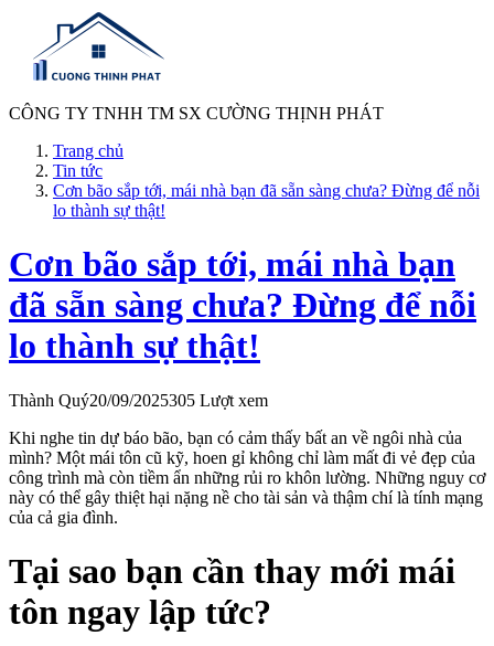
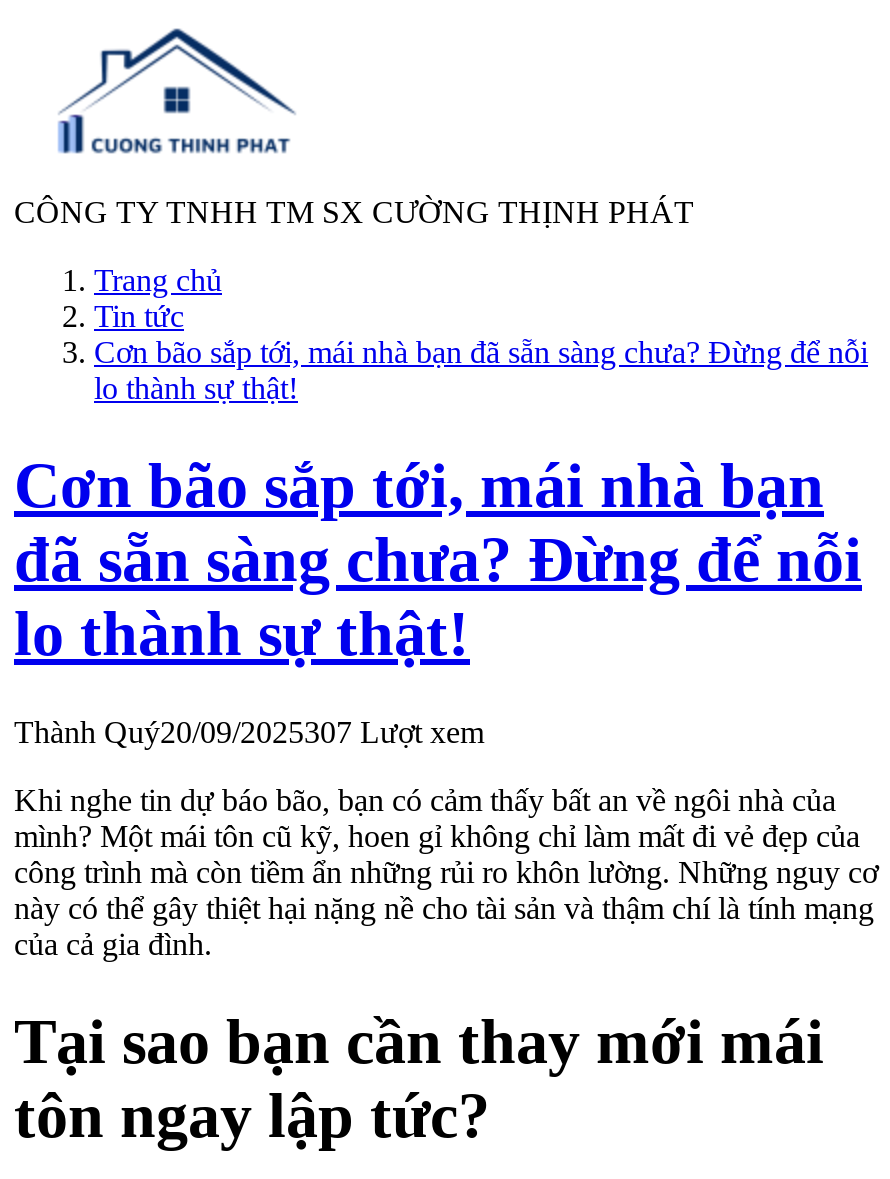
- Thành Quý20/09/2025305 Lượt xem
+ Thành Quý20/09/2025307 Lượt xem
